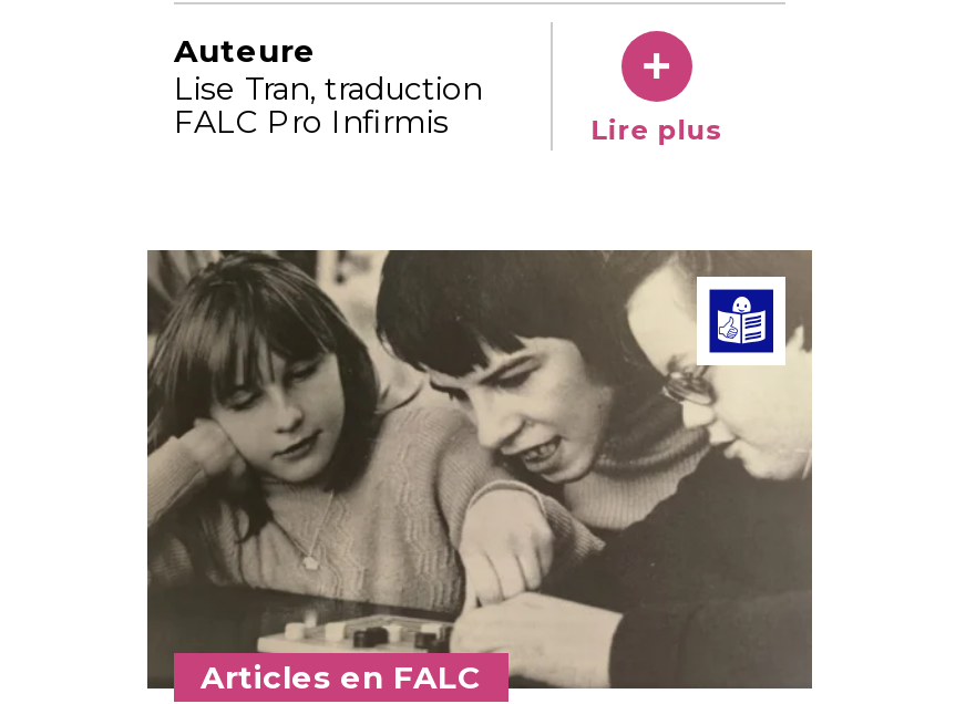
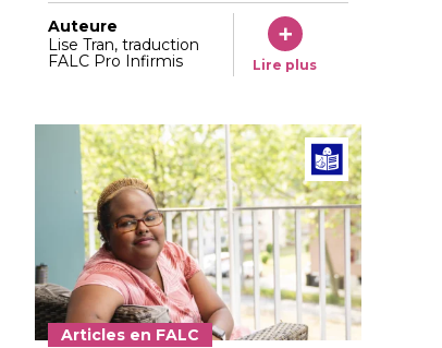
- [image]
+ [image]
